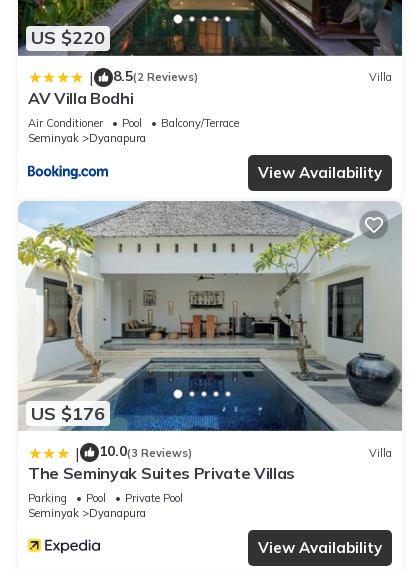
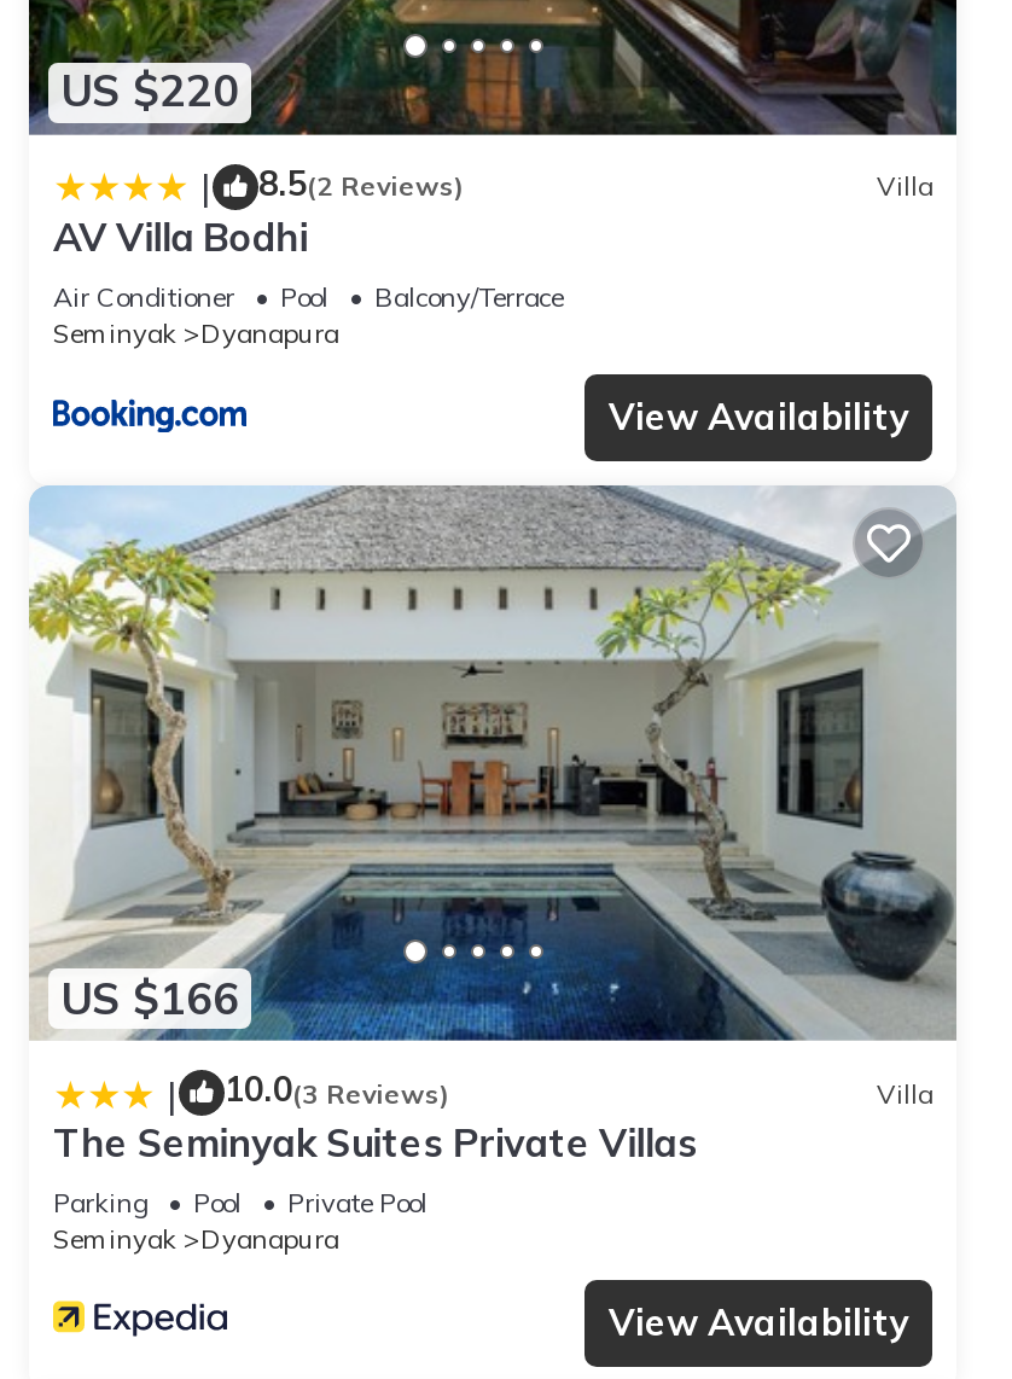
- US $176
+ US $166
